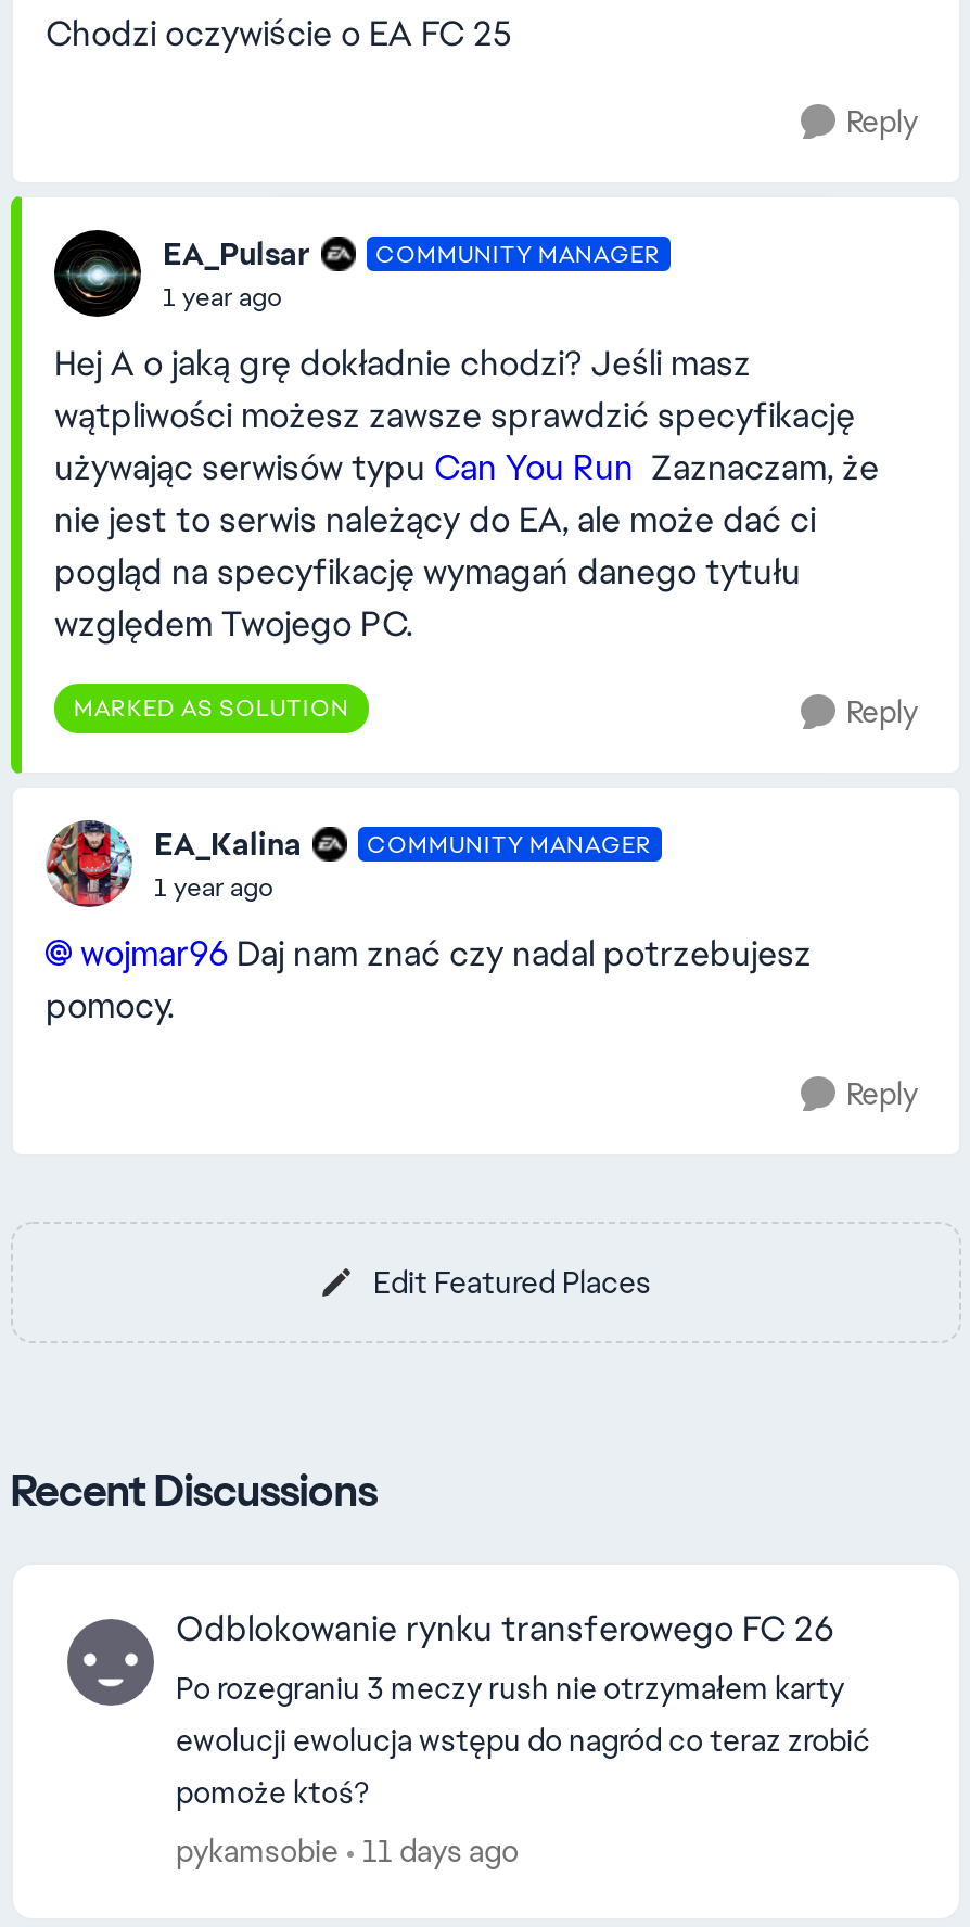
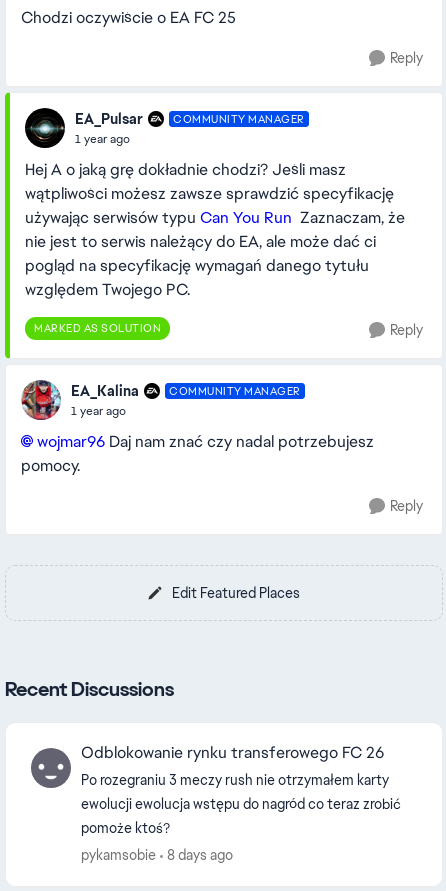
- pykamsobie 11 days ago
+ pykamsobie 8 days ago
